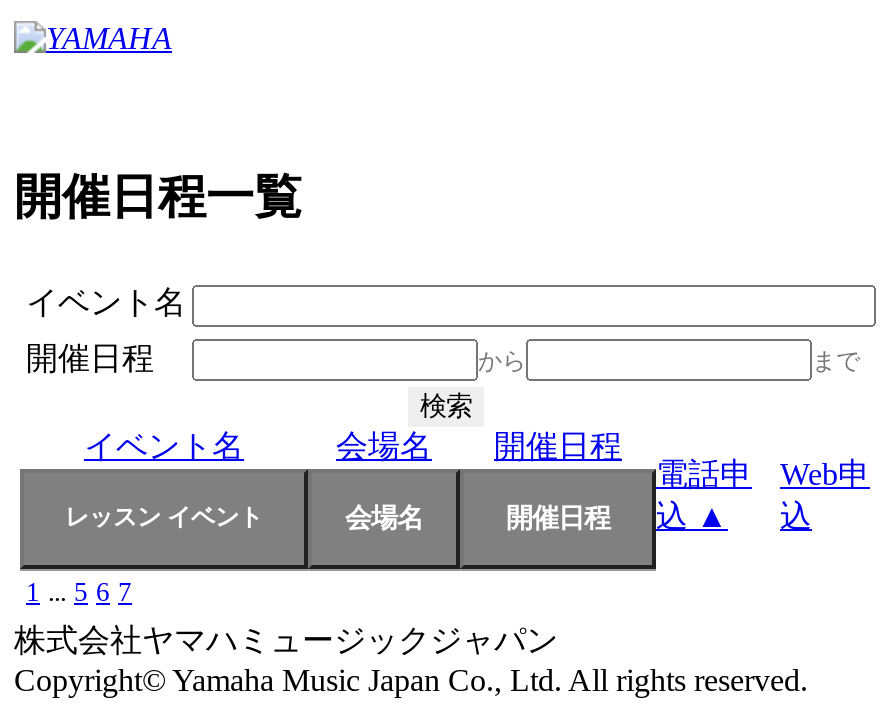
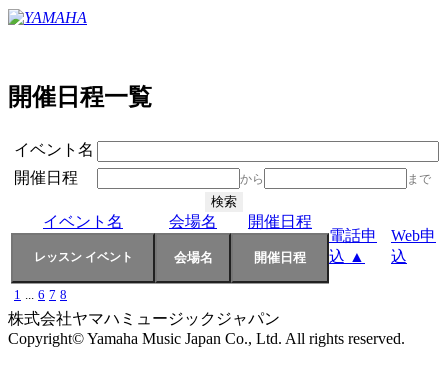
- 1 ... 5 6 7
+ 1 ... 6 7 8
